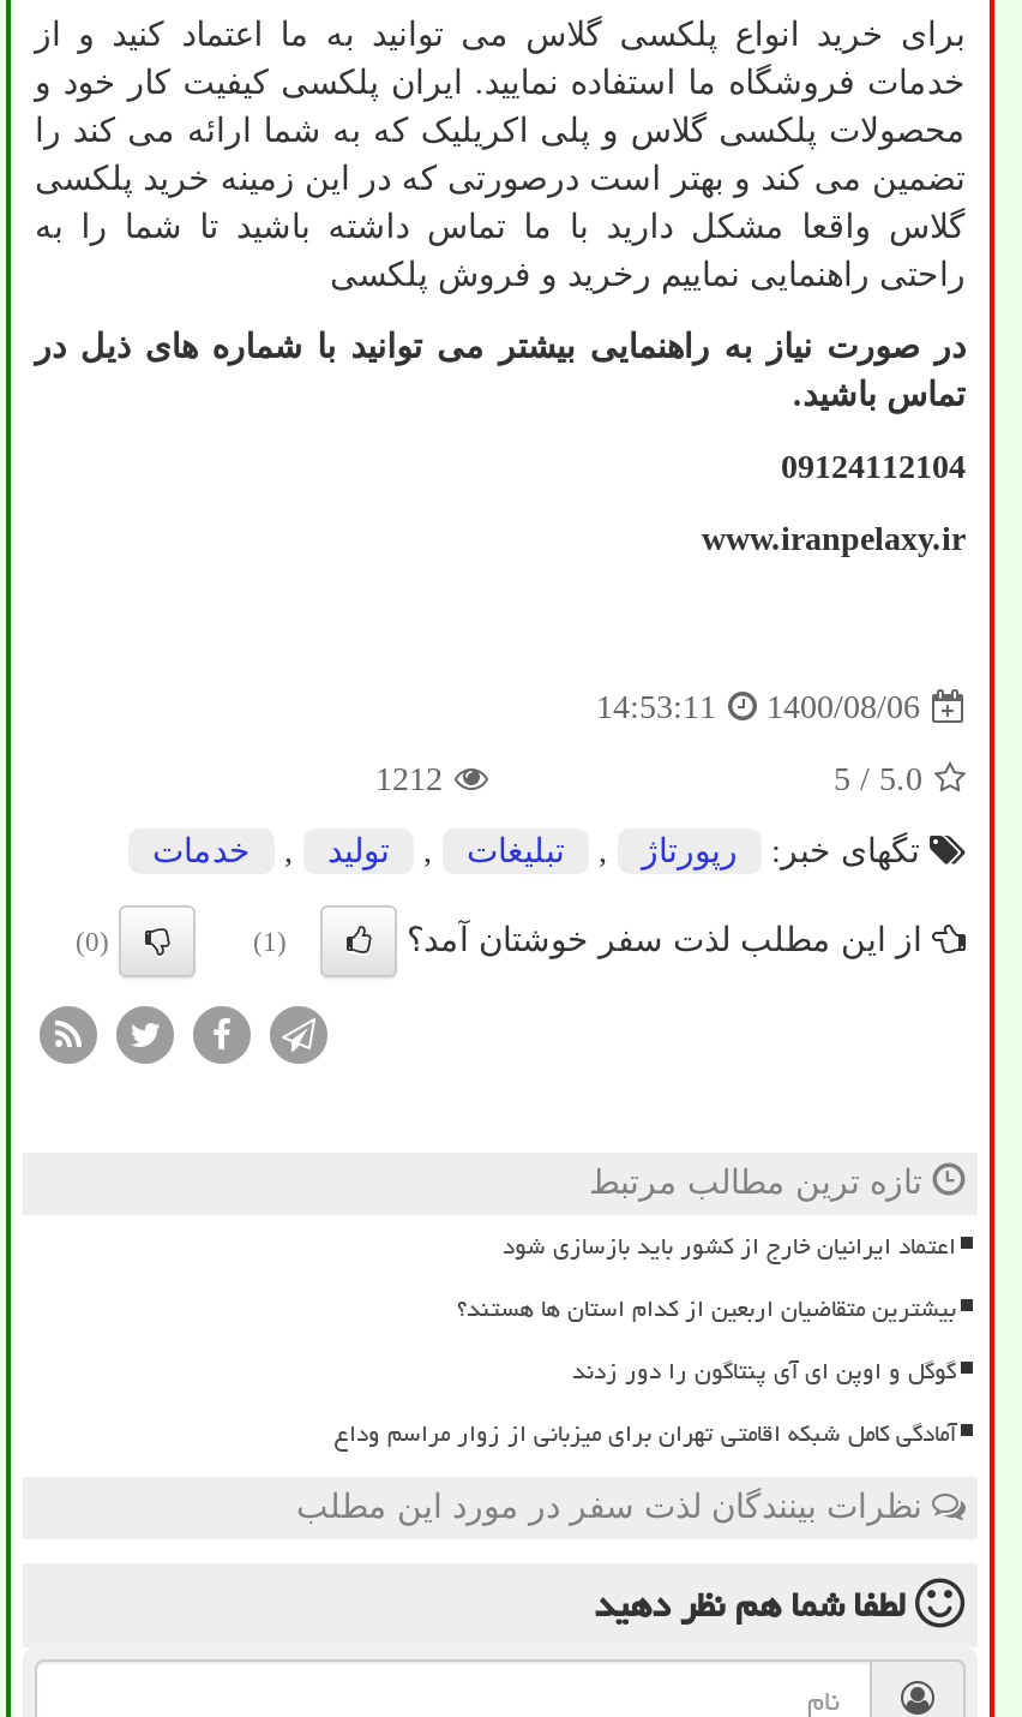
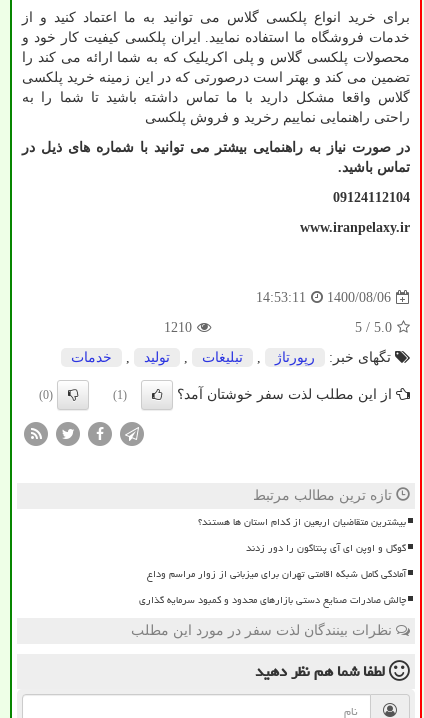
- 1212
+ 1210

- اعتماد ایرانیان خارج از کشور باید بازسازی شود

moved up: بیشترین متقاضیان اربعین از کدام استان ها هستند؟ | گوگل و اوپن ای آی پنتاگون را دور زدند | آمادگی کامل شبکه اقامتی تهران برای میزبانی از زوار مراسم وداع

+ چالش صادرات صنایع دستی بازارهای محدود و کمبود سرمایه گذاری
